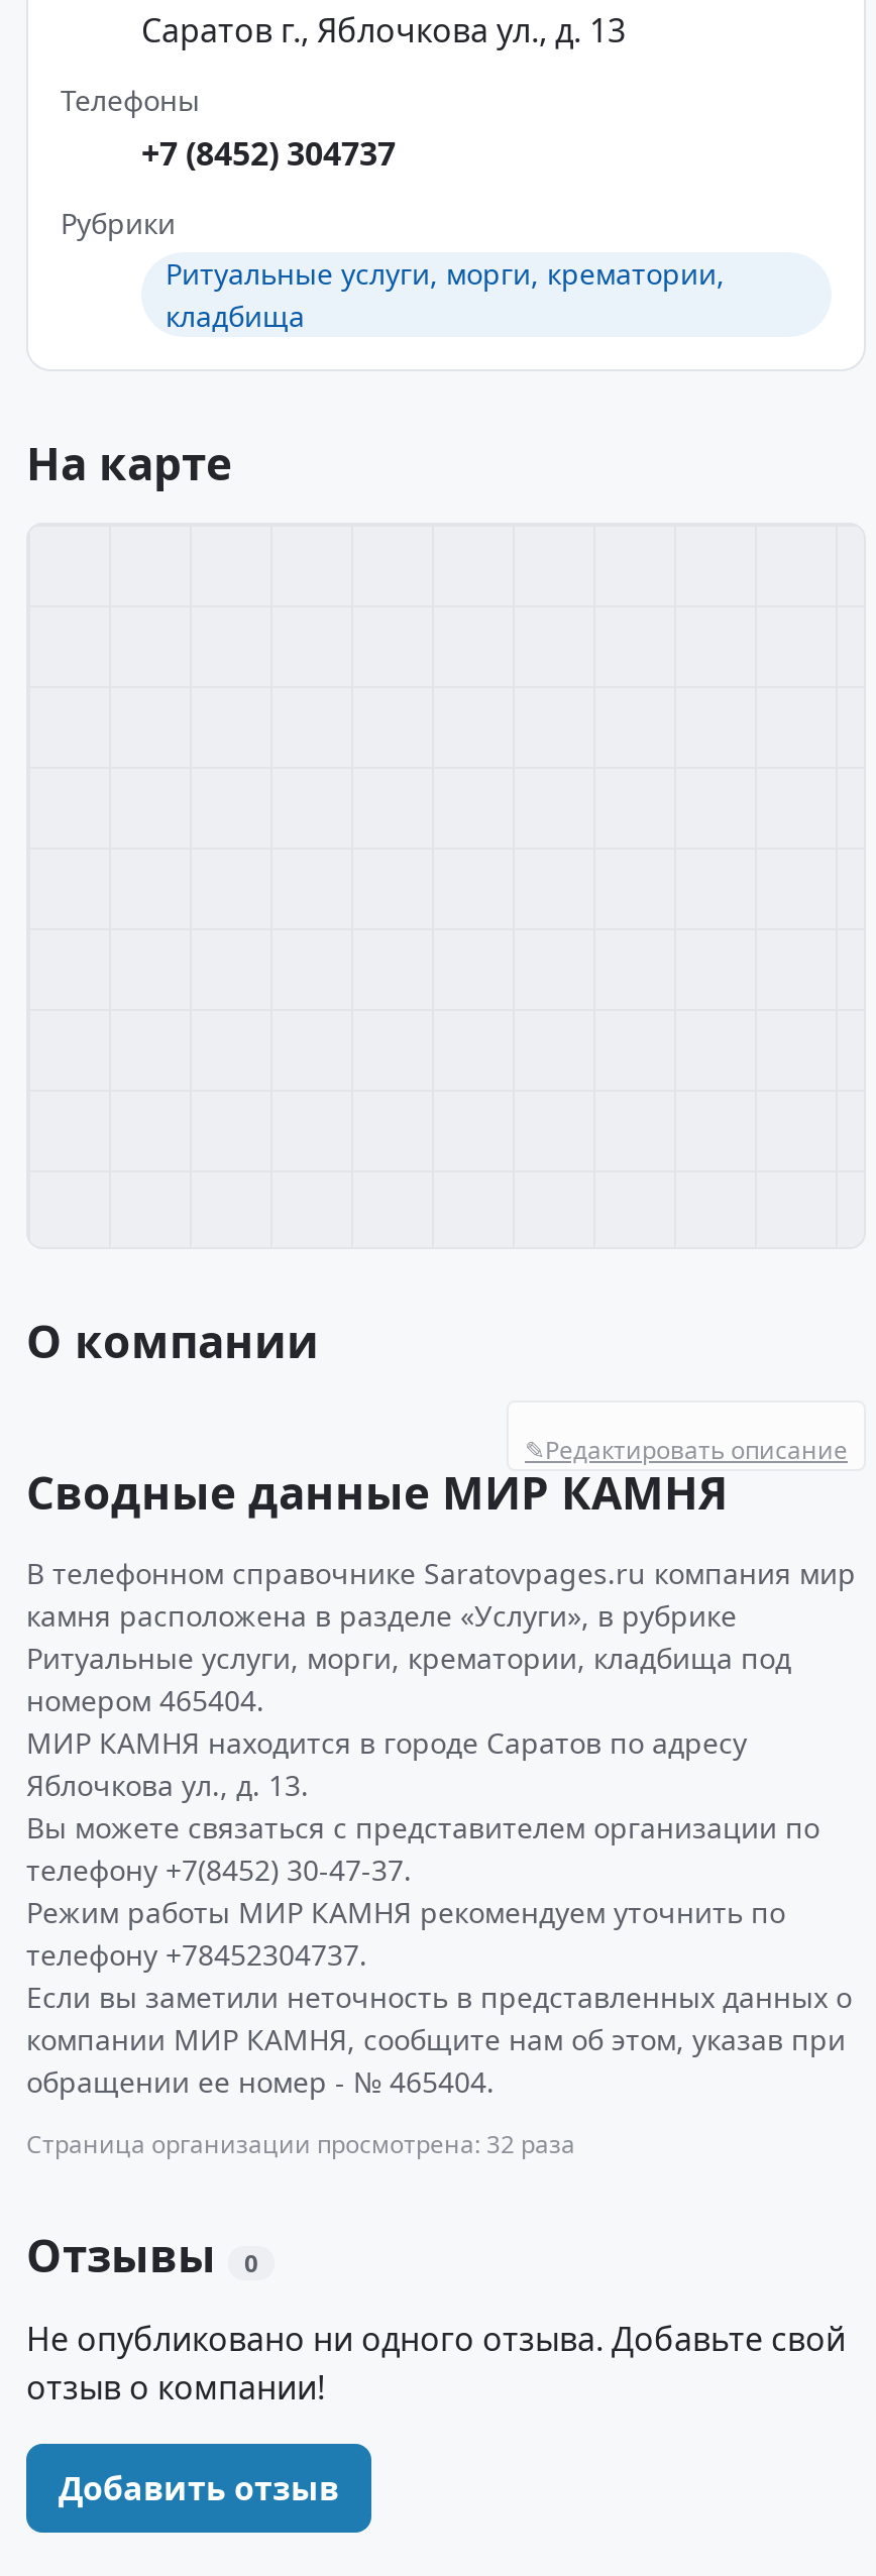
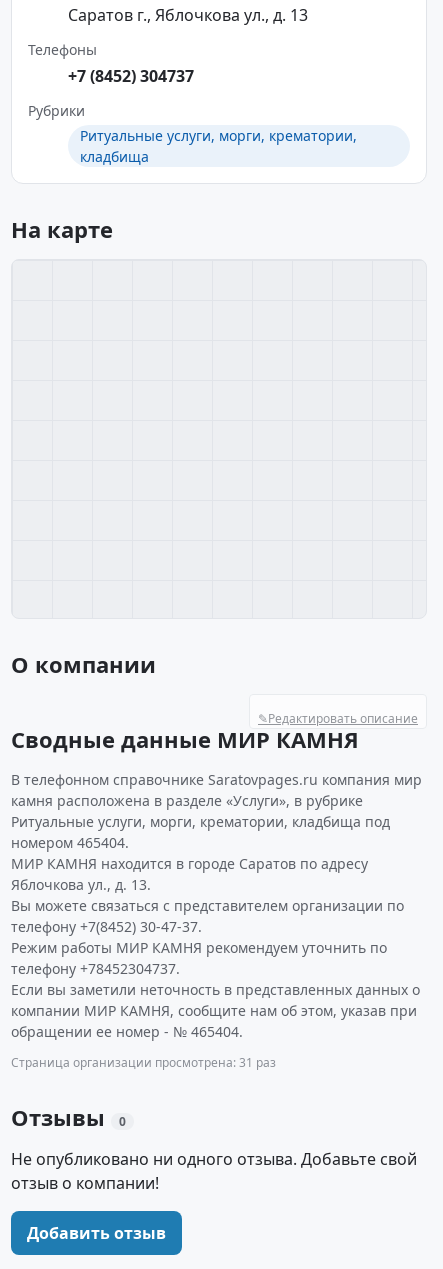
- Страница организации просмотрена: 32 раза
+ Страница организации просмотрена: 31 раз
